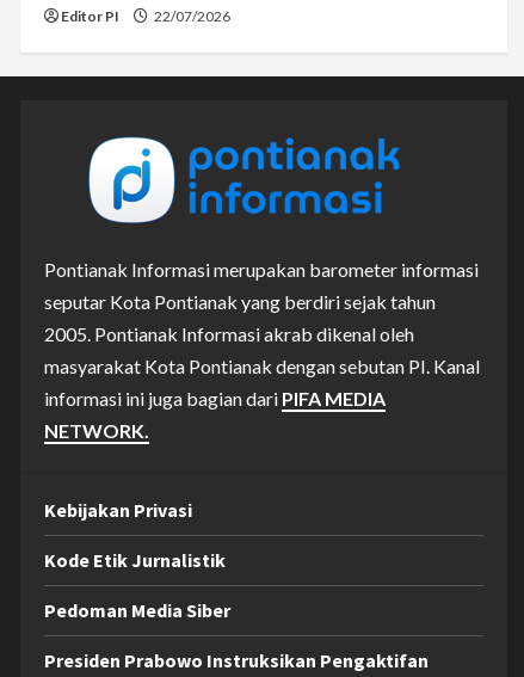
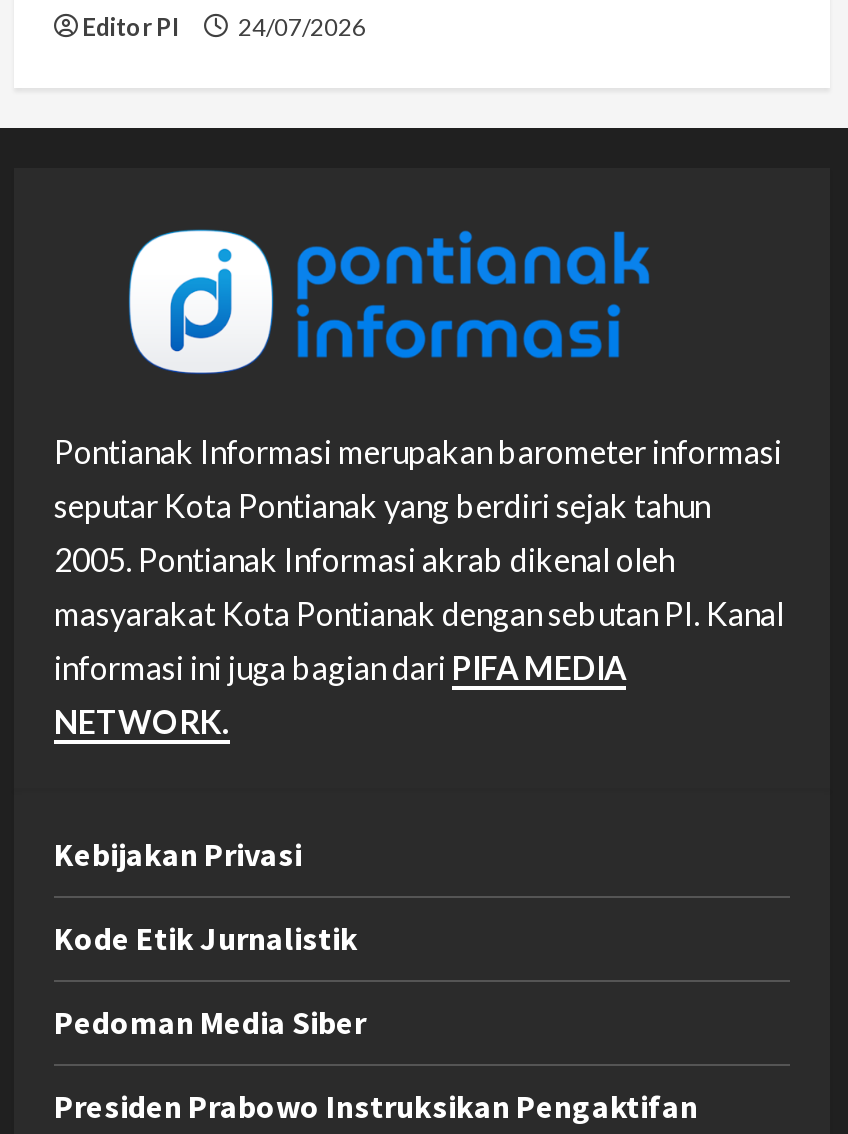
- Editor PI 22/07/2026
+ Editor PI 24/07/2026
